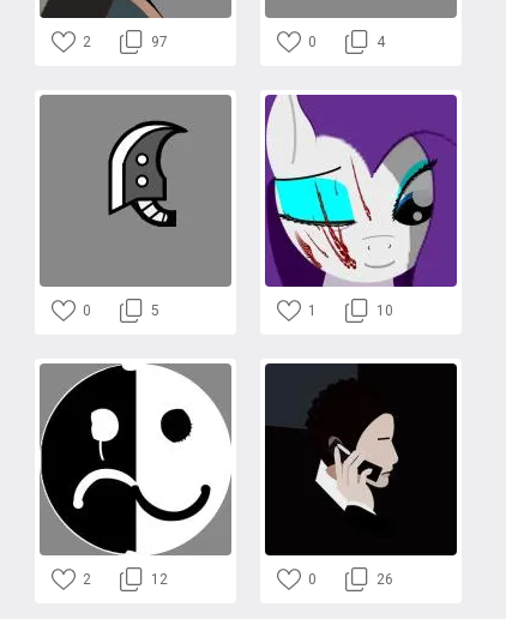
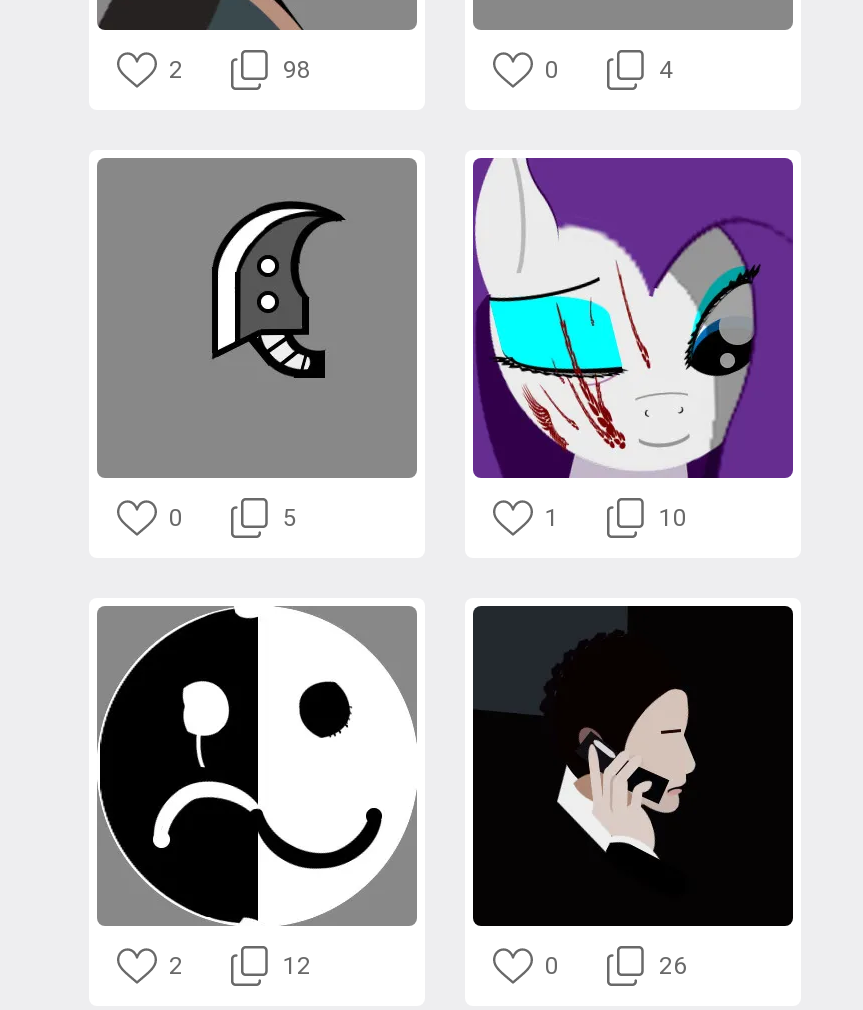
- 97
+ 98
